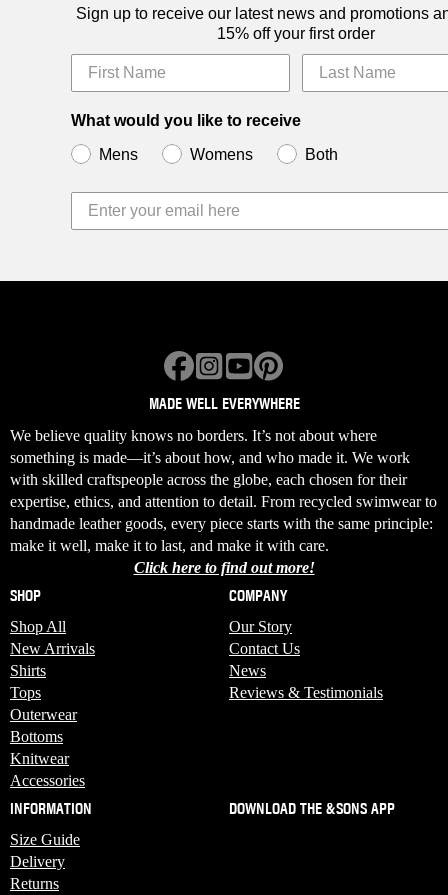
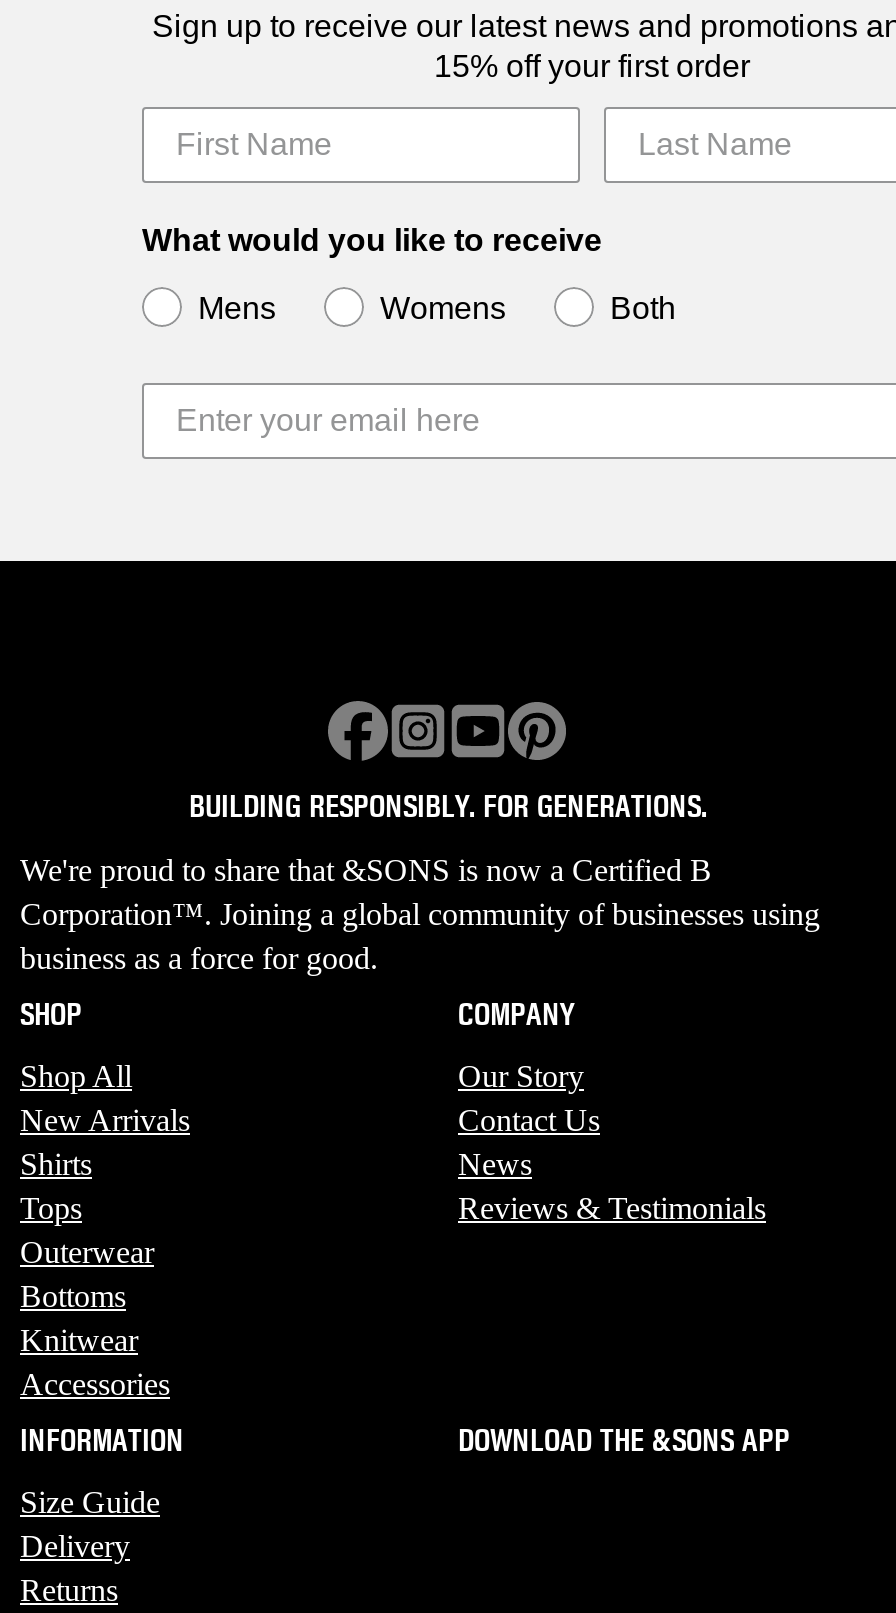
- MADE WELL EVERYWHERE
+ BUILDING RESPONSIBLY. FOR GENERATIONS.

- We believe quality knows no borders. It’s not about where
- something is made—it’s about how, and who made it. We work
- with skilled craftspeople across the globe, each chosen for their
- expertise, ethics, and attention to detail. From recycled swimwear to
- handmade leather goods, every piece starts with the same principle:
- make it well, make it to last, and make it with care.
- Click here to find out more!
+ We're proud to share that &SONS is now a Certified B
+ Corporation™. Joining a global community of businesses using
+ business as a force for good.
